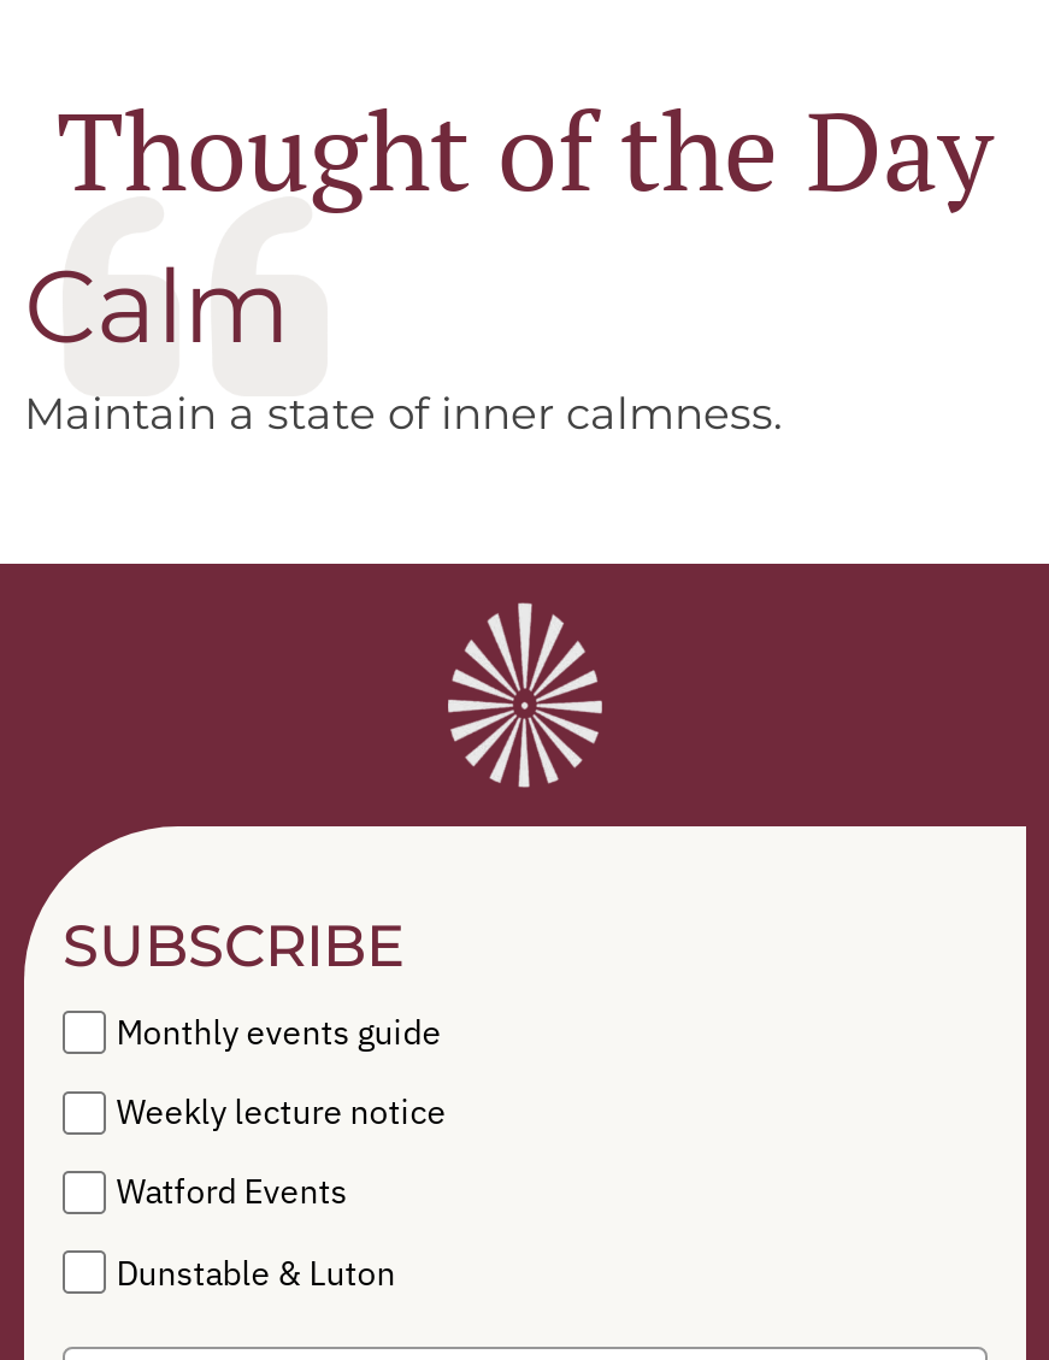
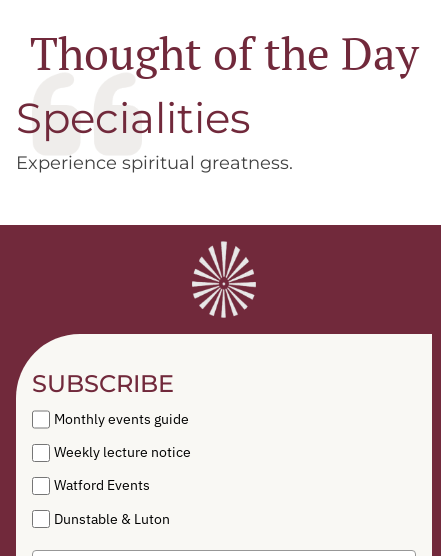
- Calm
- Maintain a state of inner calmness.
+ Specialities
+ Experience spiritual greatness.
